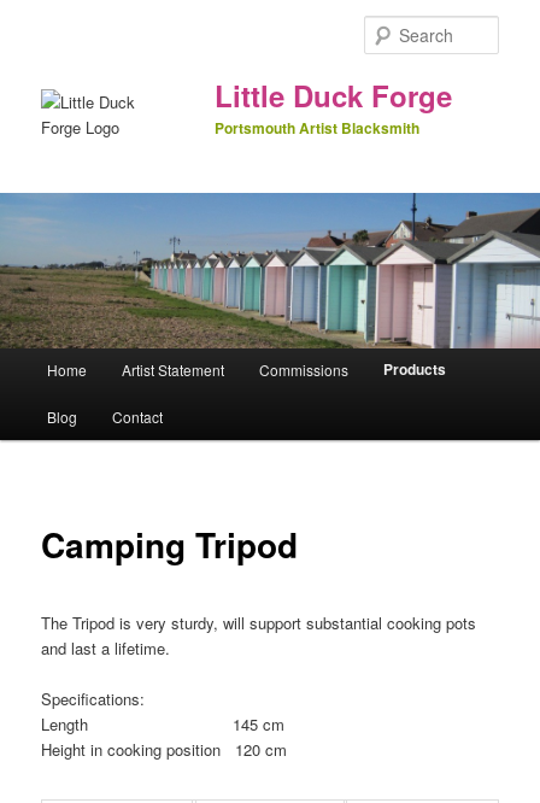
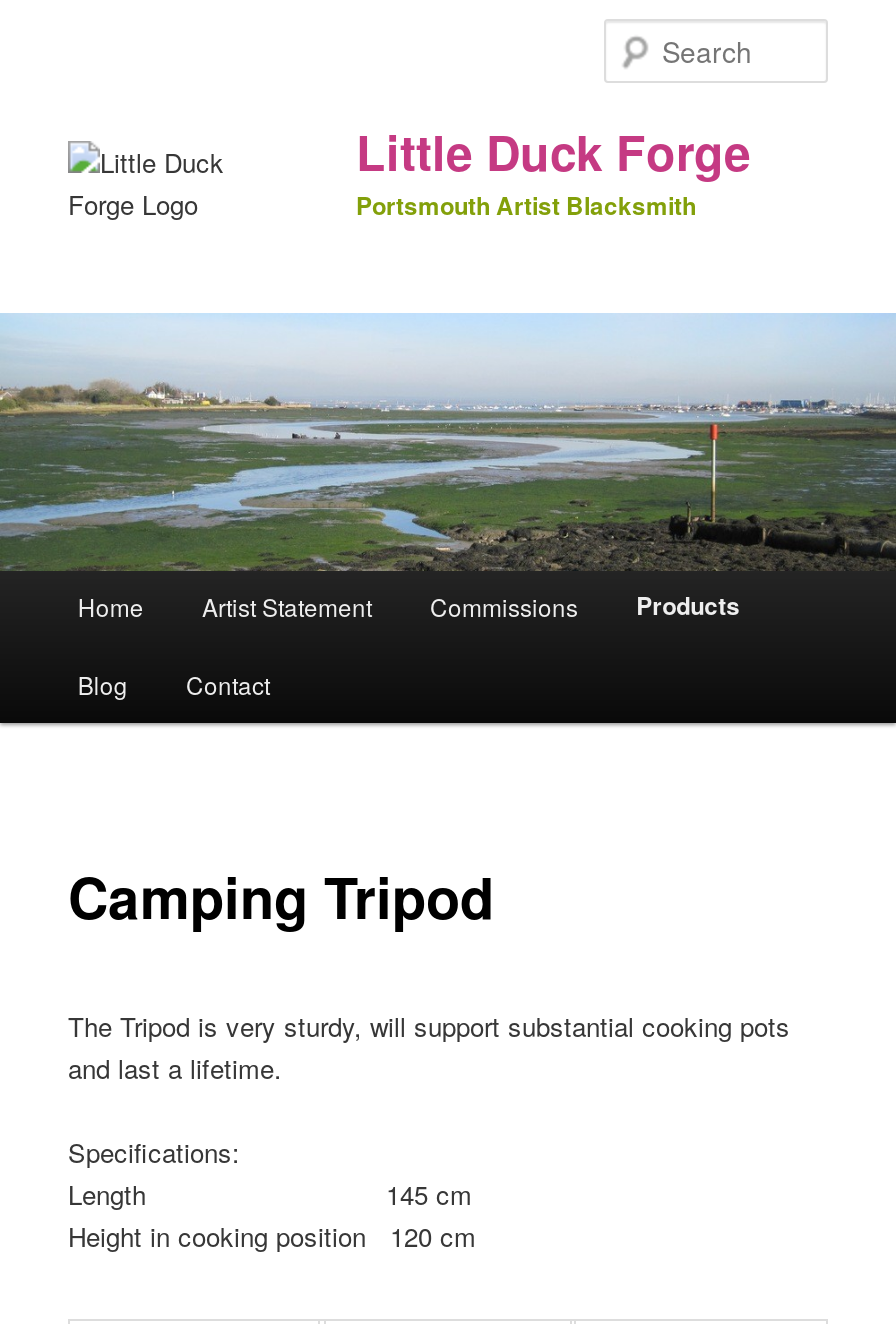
- [image]
+ [image]
